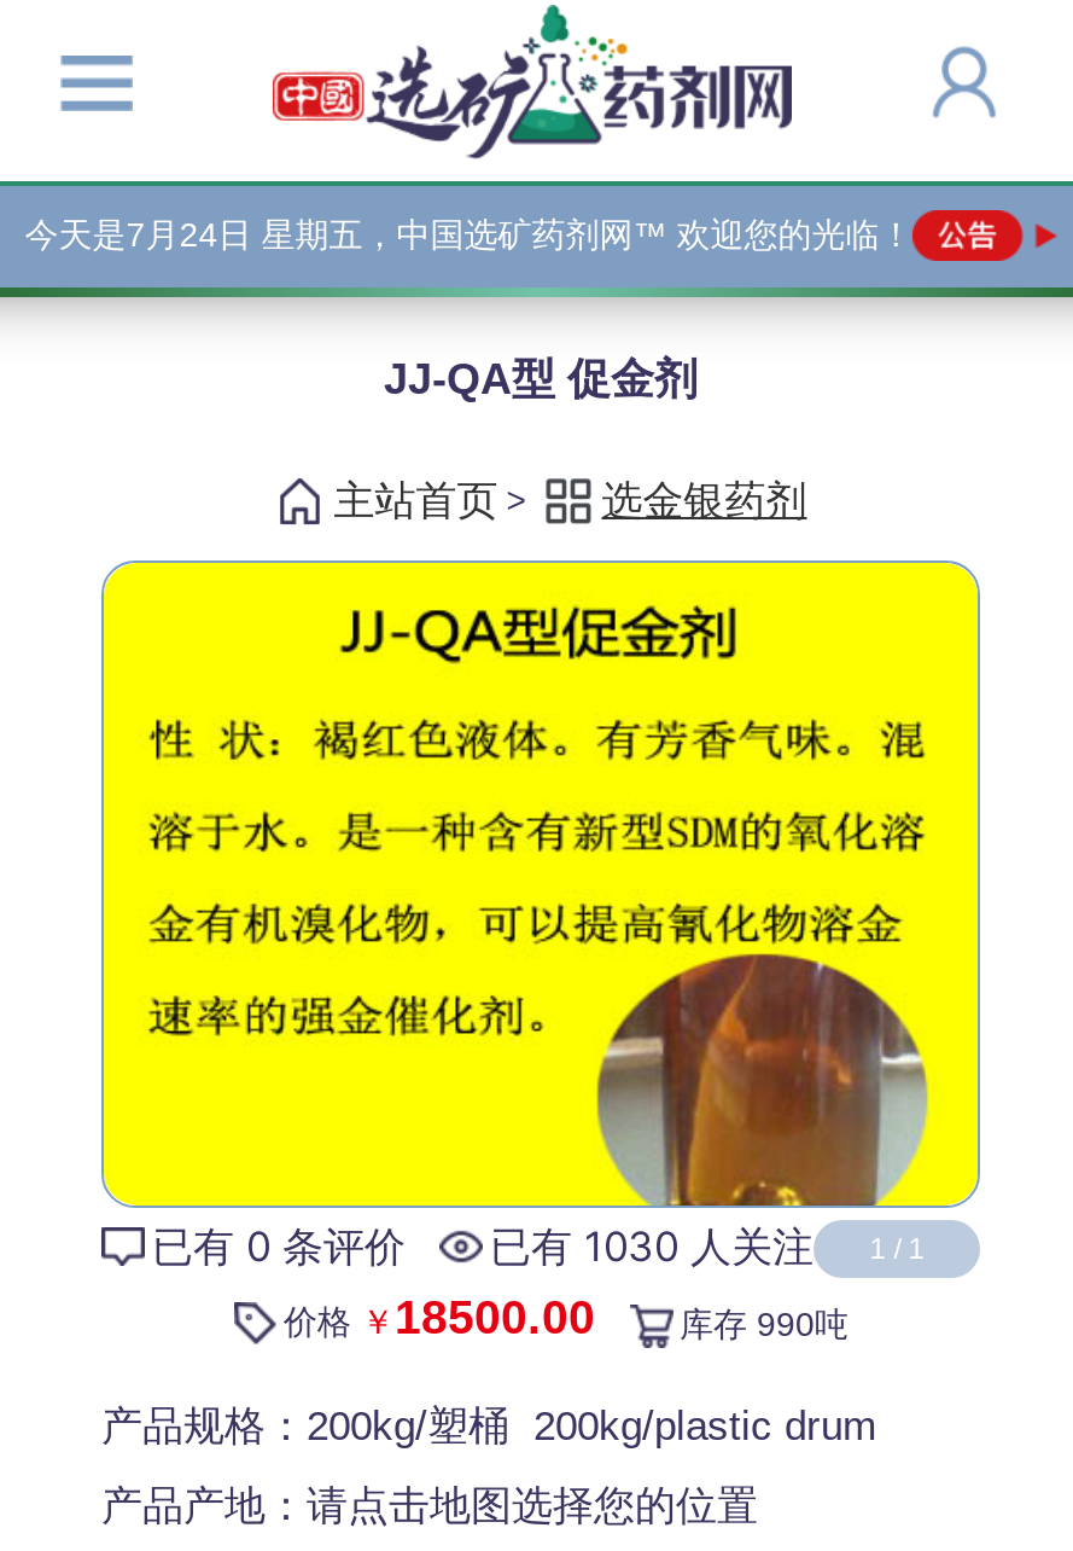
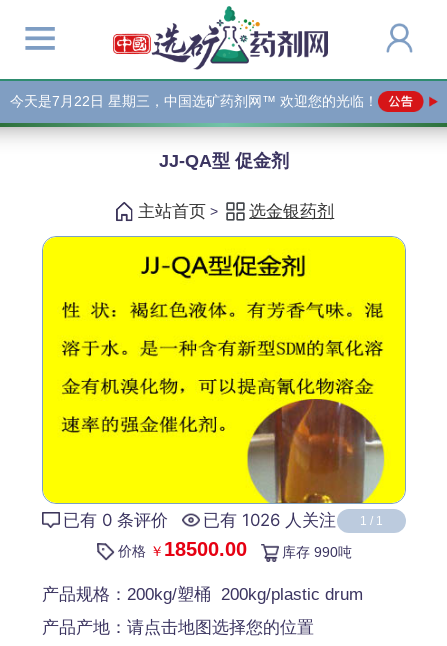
- 今天是7月24日 星期五，中国选矿药剂网™ 欢迎您的光临！
+ 今天是7月22日 星期三，中国选矿药剂网™ 欢迎您的光临！

- 已有 0 条评价 已有 1030 人关注 1 / 1
+ 已有 0 条评价 已有 1026 人关注 1 / 1
